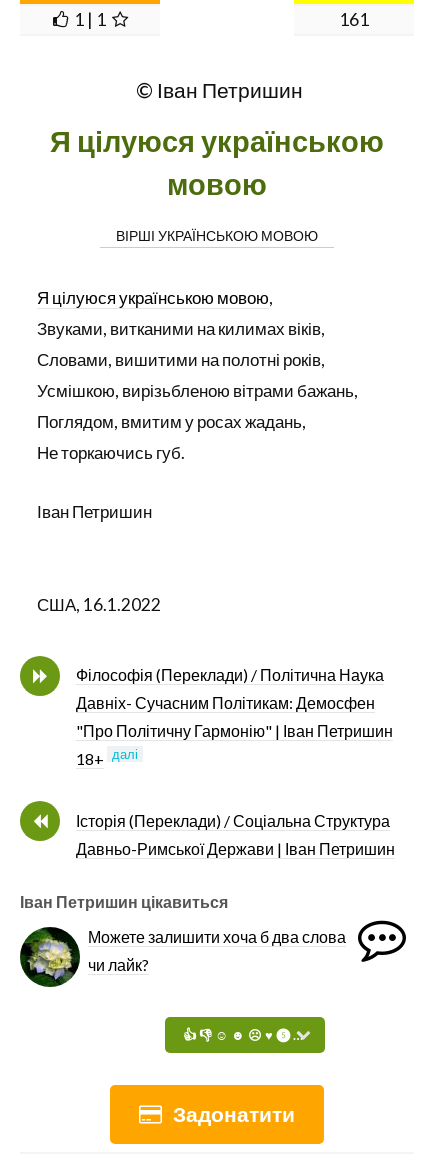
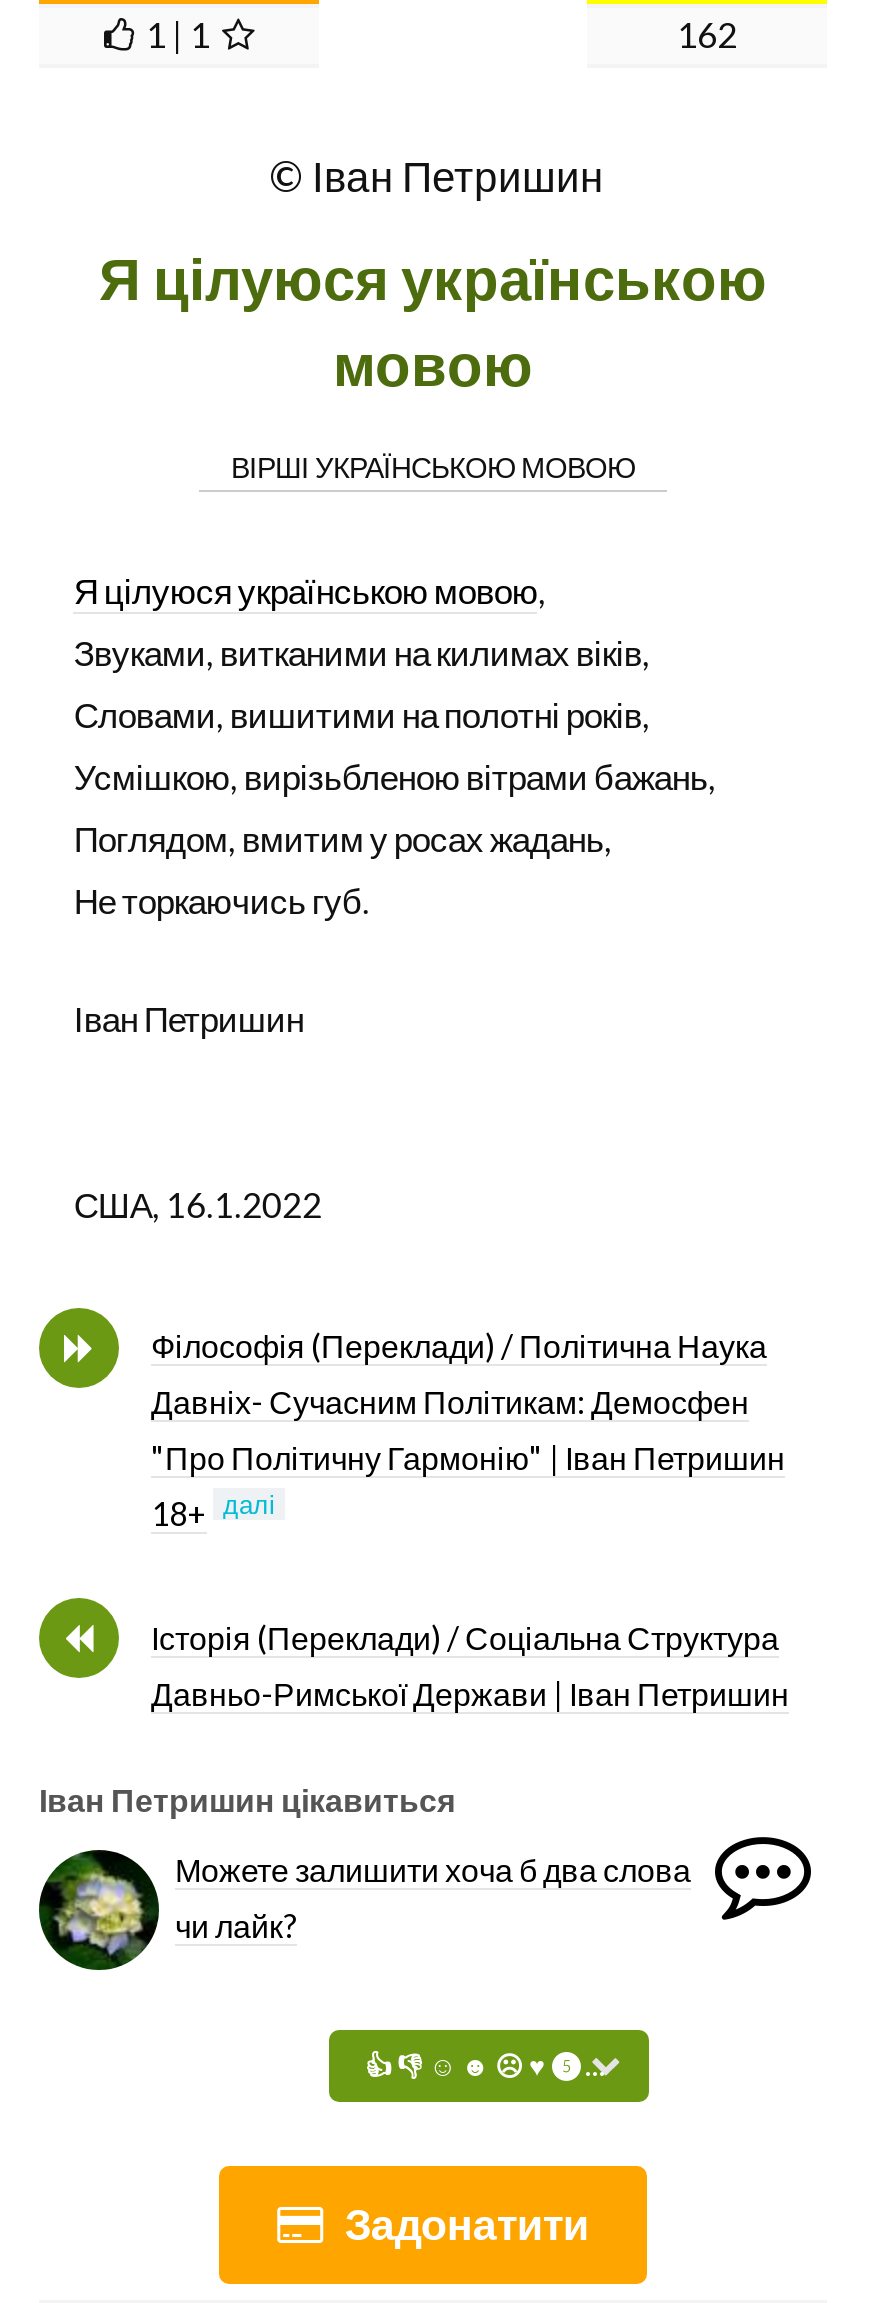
- 161
+ 162
